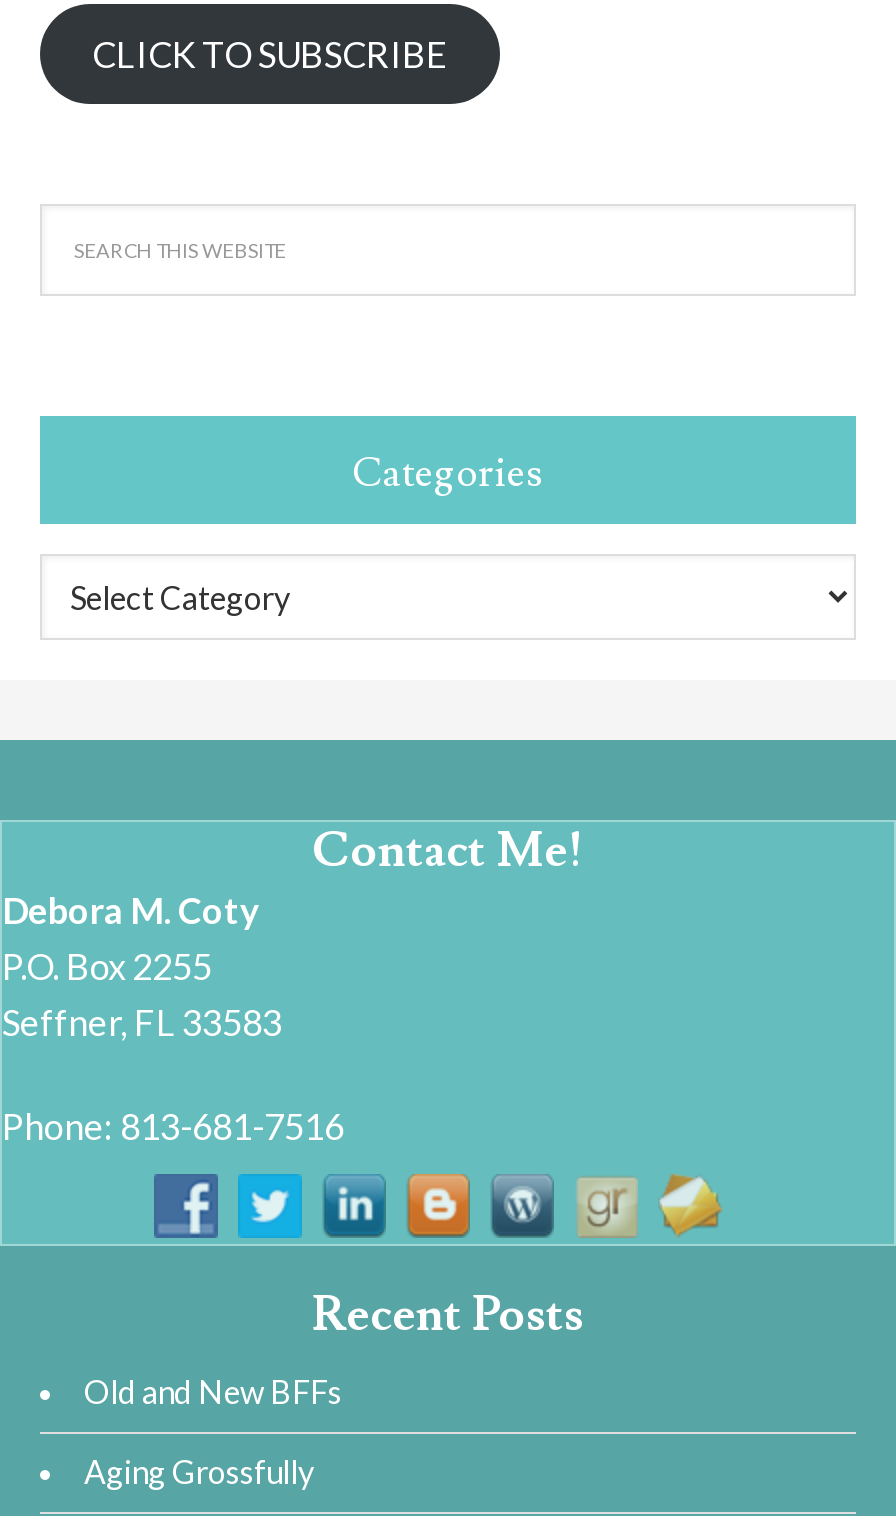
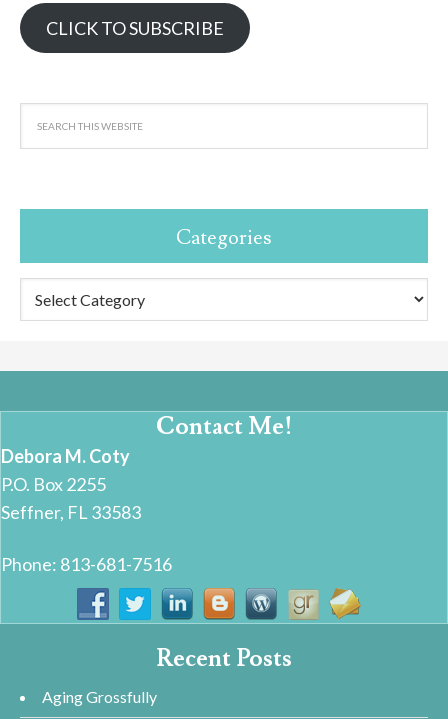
- Old and New BFFs
